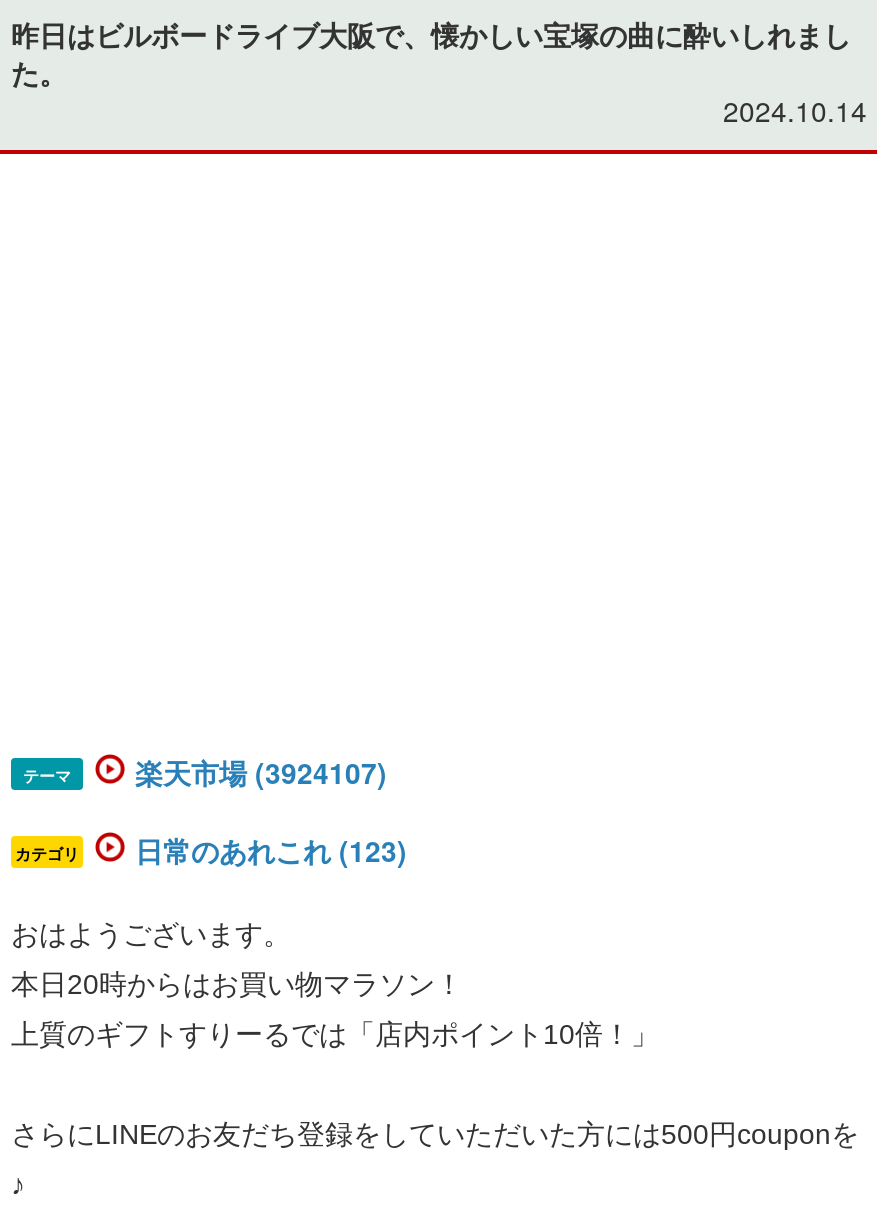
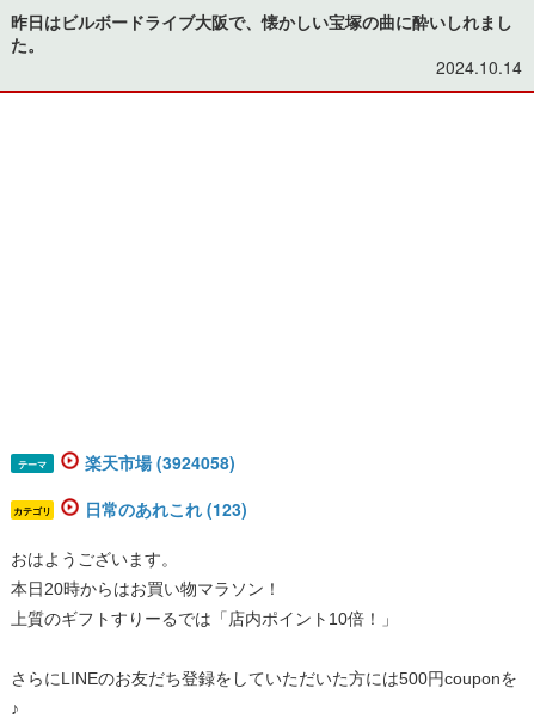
- 楽天市場 (3924107)
+ 楽天市場 (3924058)
